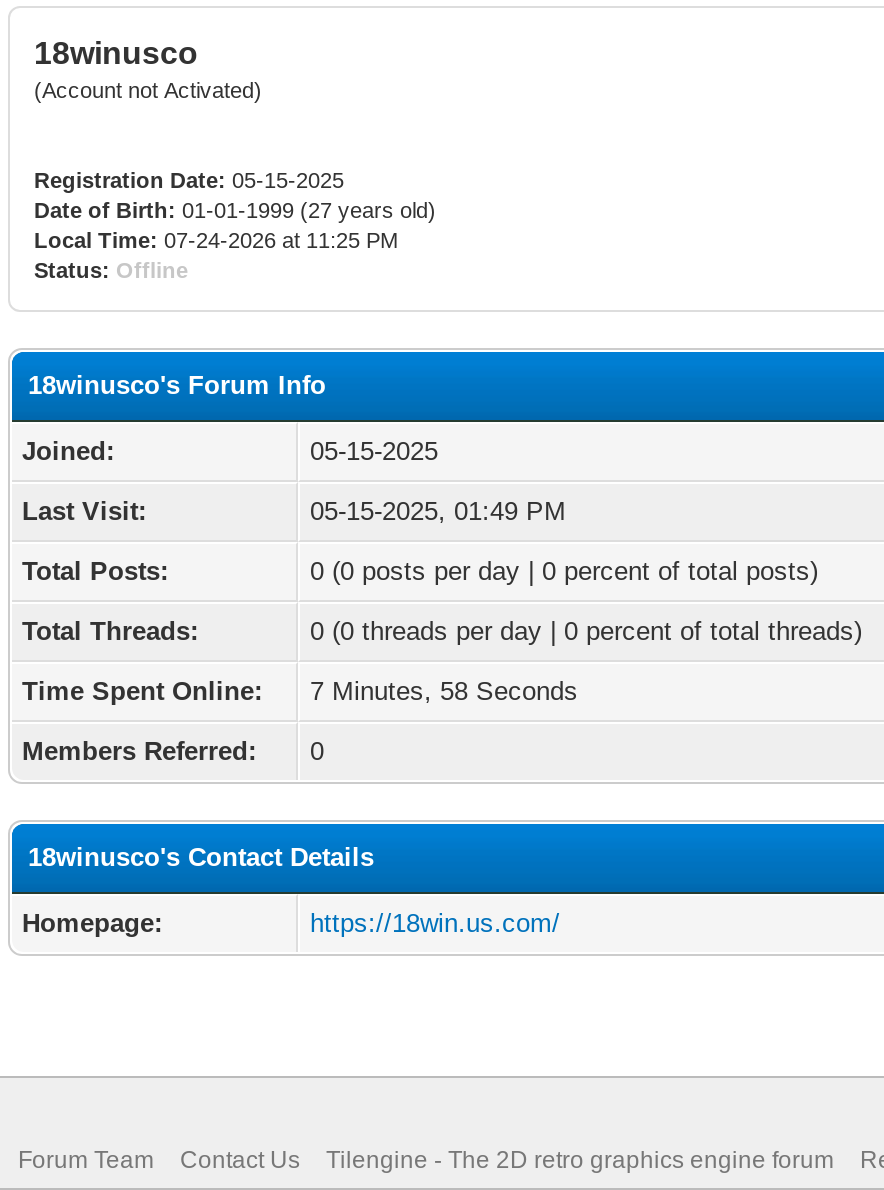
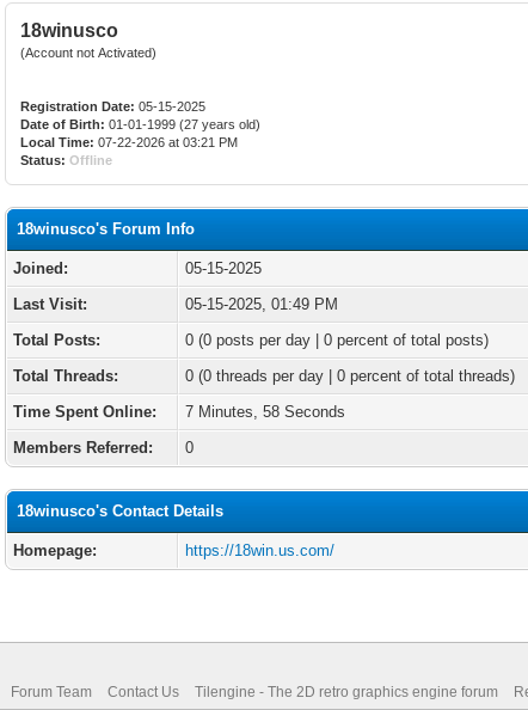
- Local Time: 07-24-2026 at 11:25 PM
+ Local Time: 07-22-2026 at 03:21 PM
